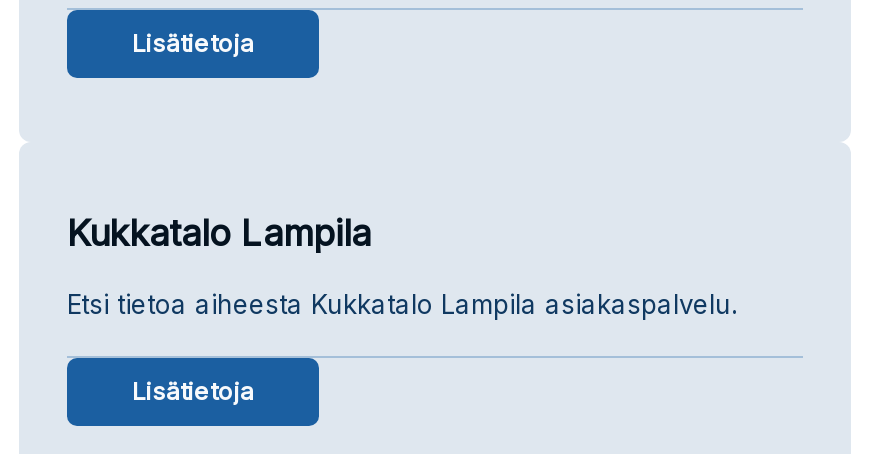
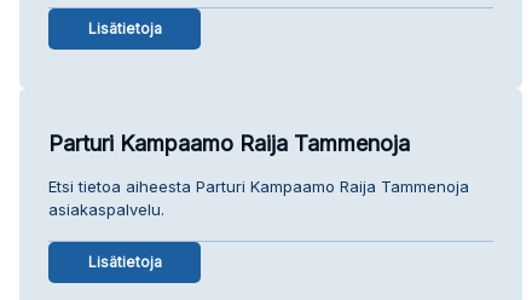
- Kukkatalo Lampila
+ Parturi Kampaamo Raija Tammenoja

- Etsi tietoa aiheesta Kukkatalo Lampila asiakaspalvelu.
+ Etsi tietoa aiheesta Parturi Kampaamo Raija Tammenoja
+ asiakaspalvelu.
